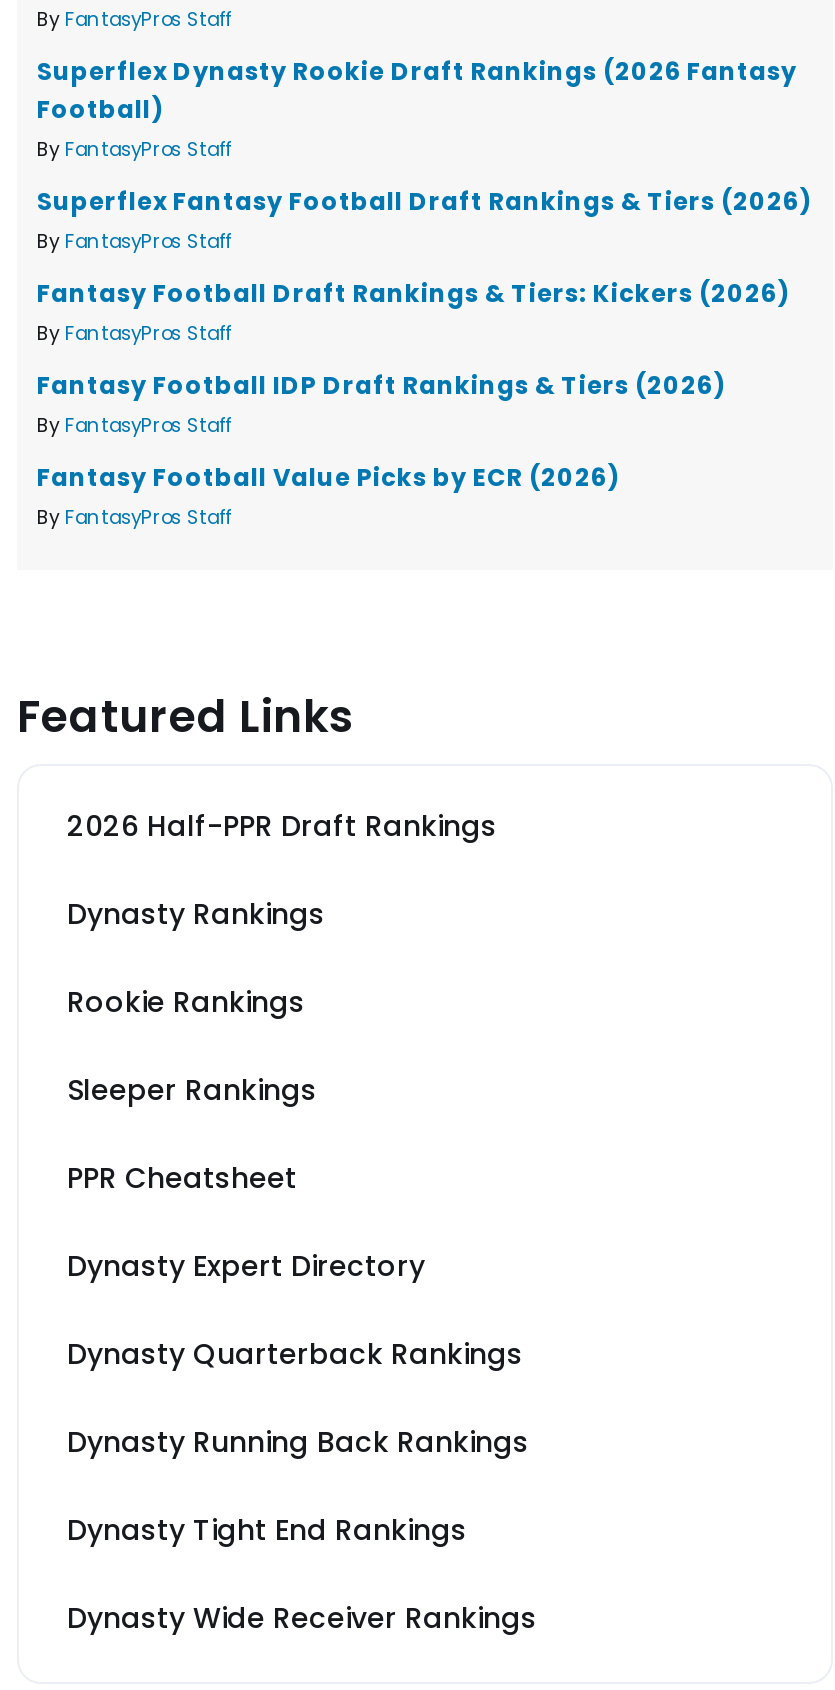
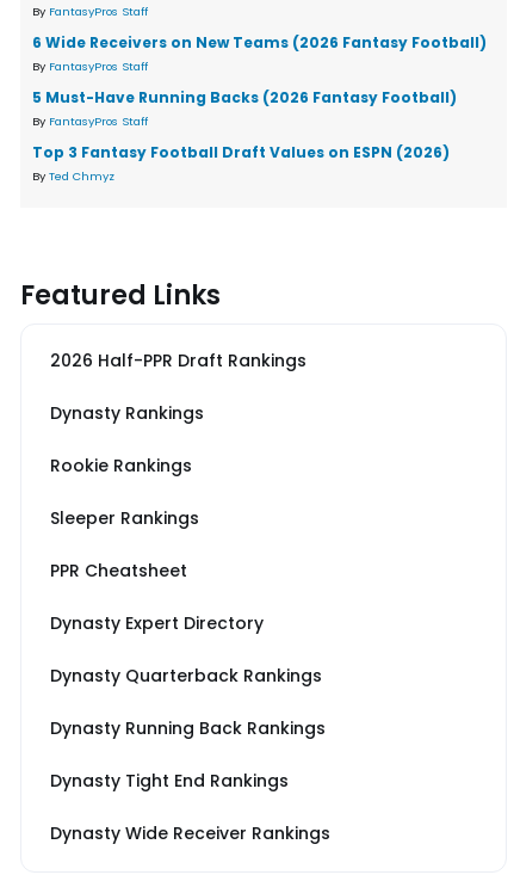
- Superflex Dynasty Rookie Draft Rankings (2026 Fantasy
- Football)
+ 6 Wide Receivers on New Teams (2026 Fantasy Football)

- Superflex Fantasy Football Draft Rankings & Tiers (2026)
+ 5 Must-Have Running Backs (2026 Fantasy Football)

- Fantasy Football Draft Rankings & Tiers: Kickers (2026)
- By FantasyPros Staff
- Fantasy Football IDP Draft Rankings & Tiers (2026)
- By FantasyPros Staff
- Fantasy Football Value Picks by ECR (2026)
- By FantasyPros Staff
+ Top 3 Fantasy Football Draft Values on ESPN (2026)
+ By Ted Chmyz
